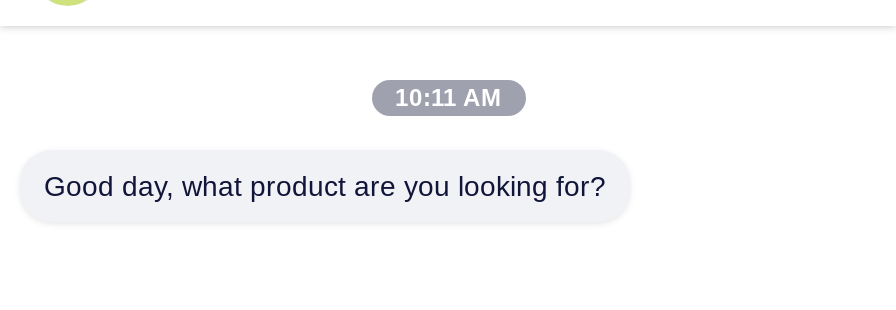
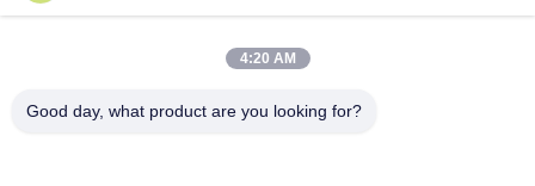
- 10:11 AM
+ 4:20 AM
